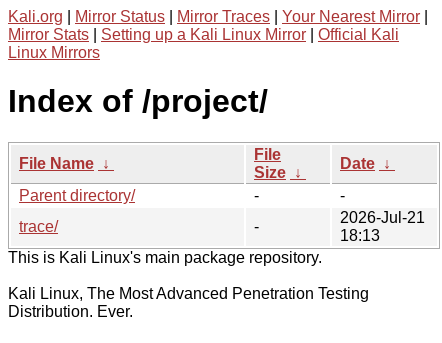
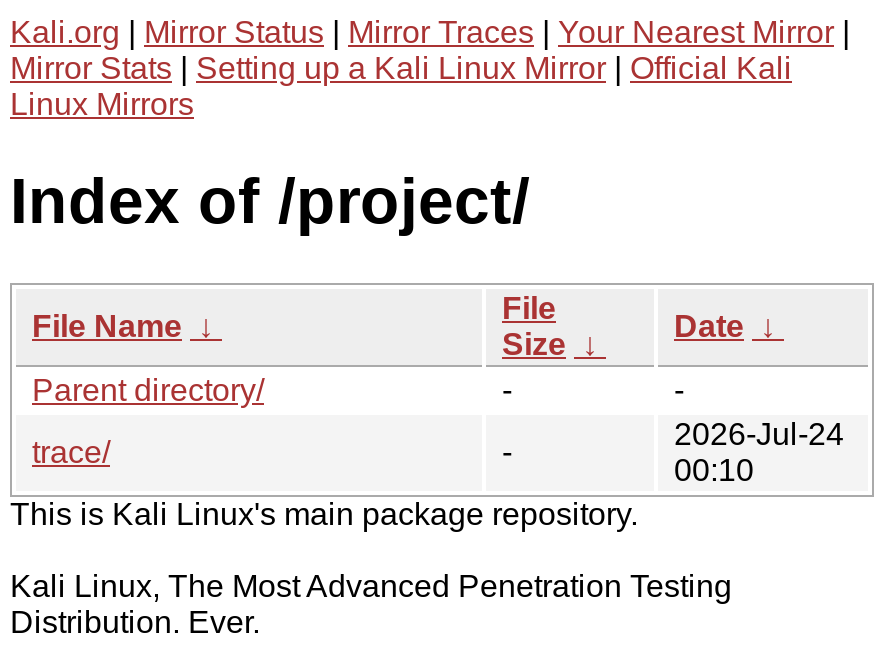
- 2026-Jul-21
- 18:13
+ 2026-Jul-24
+ 00:10
